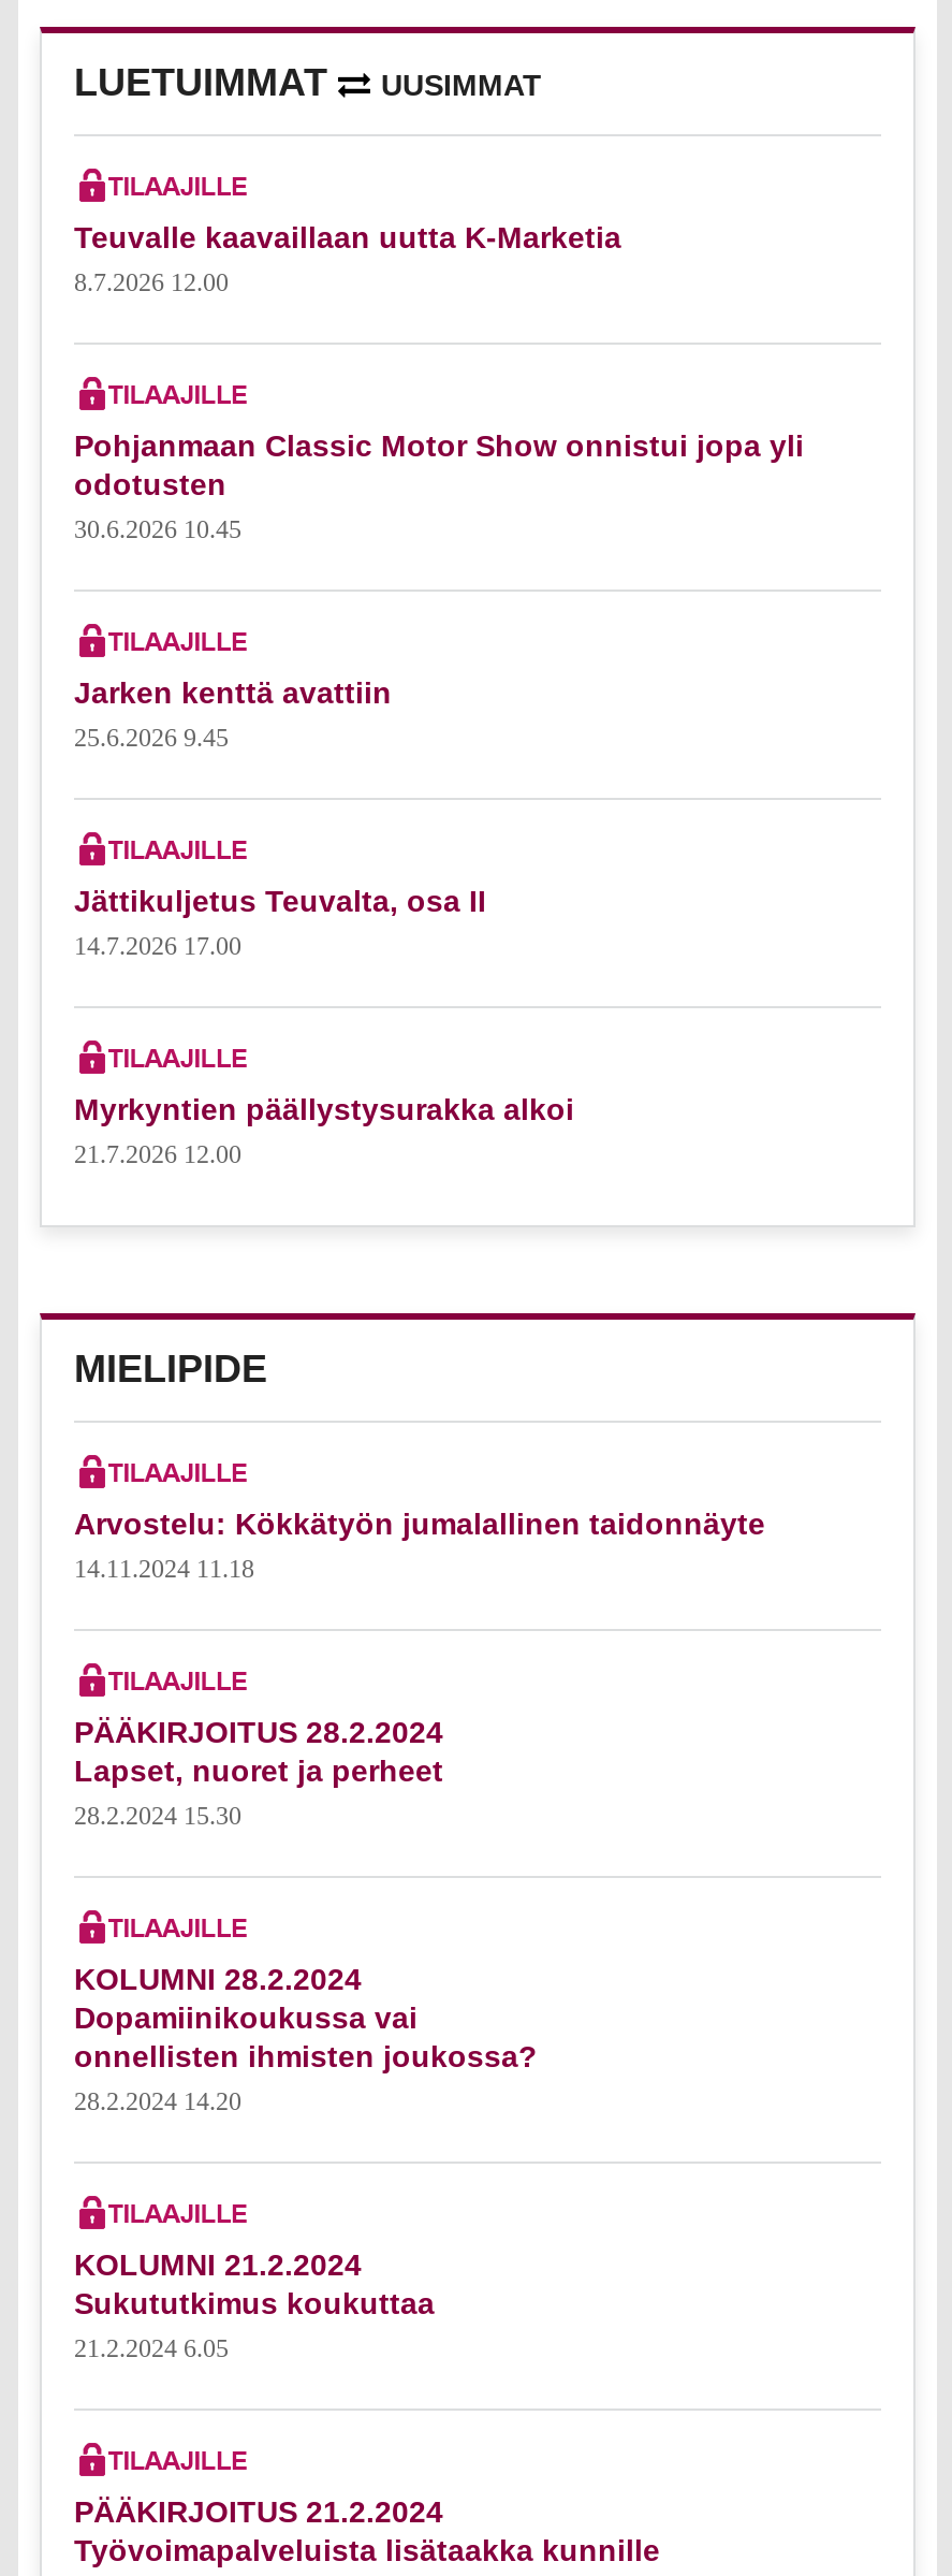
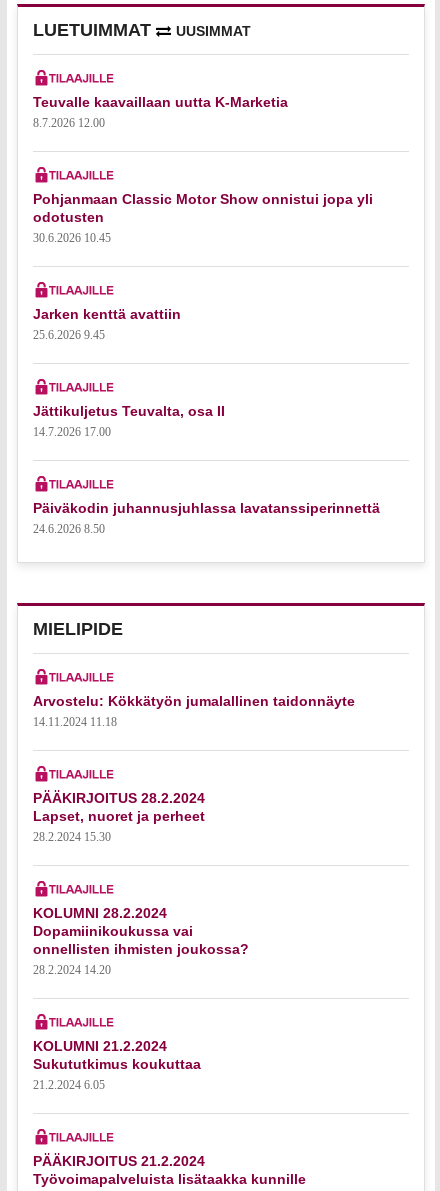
- Myrkyntien päällystysurakka alkoi
- 21.7.2026 12.00
+ Päiväkodin juhannusjuhlassa lavatanssiperinnettä
+ 24.6.2026 8.50
